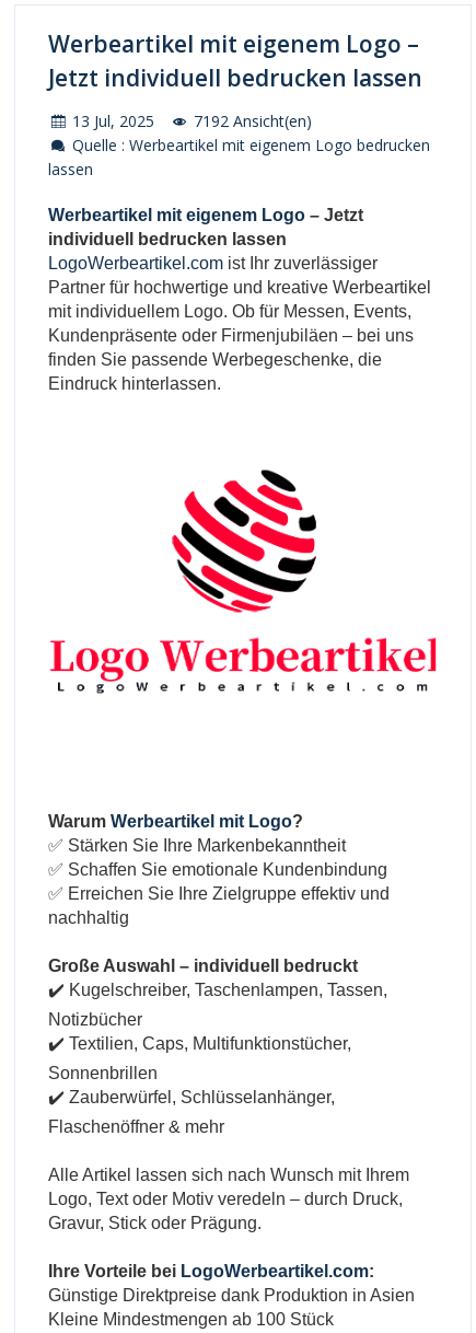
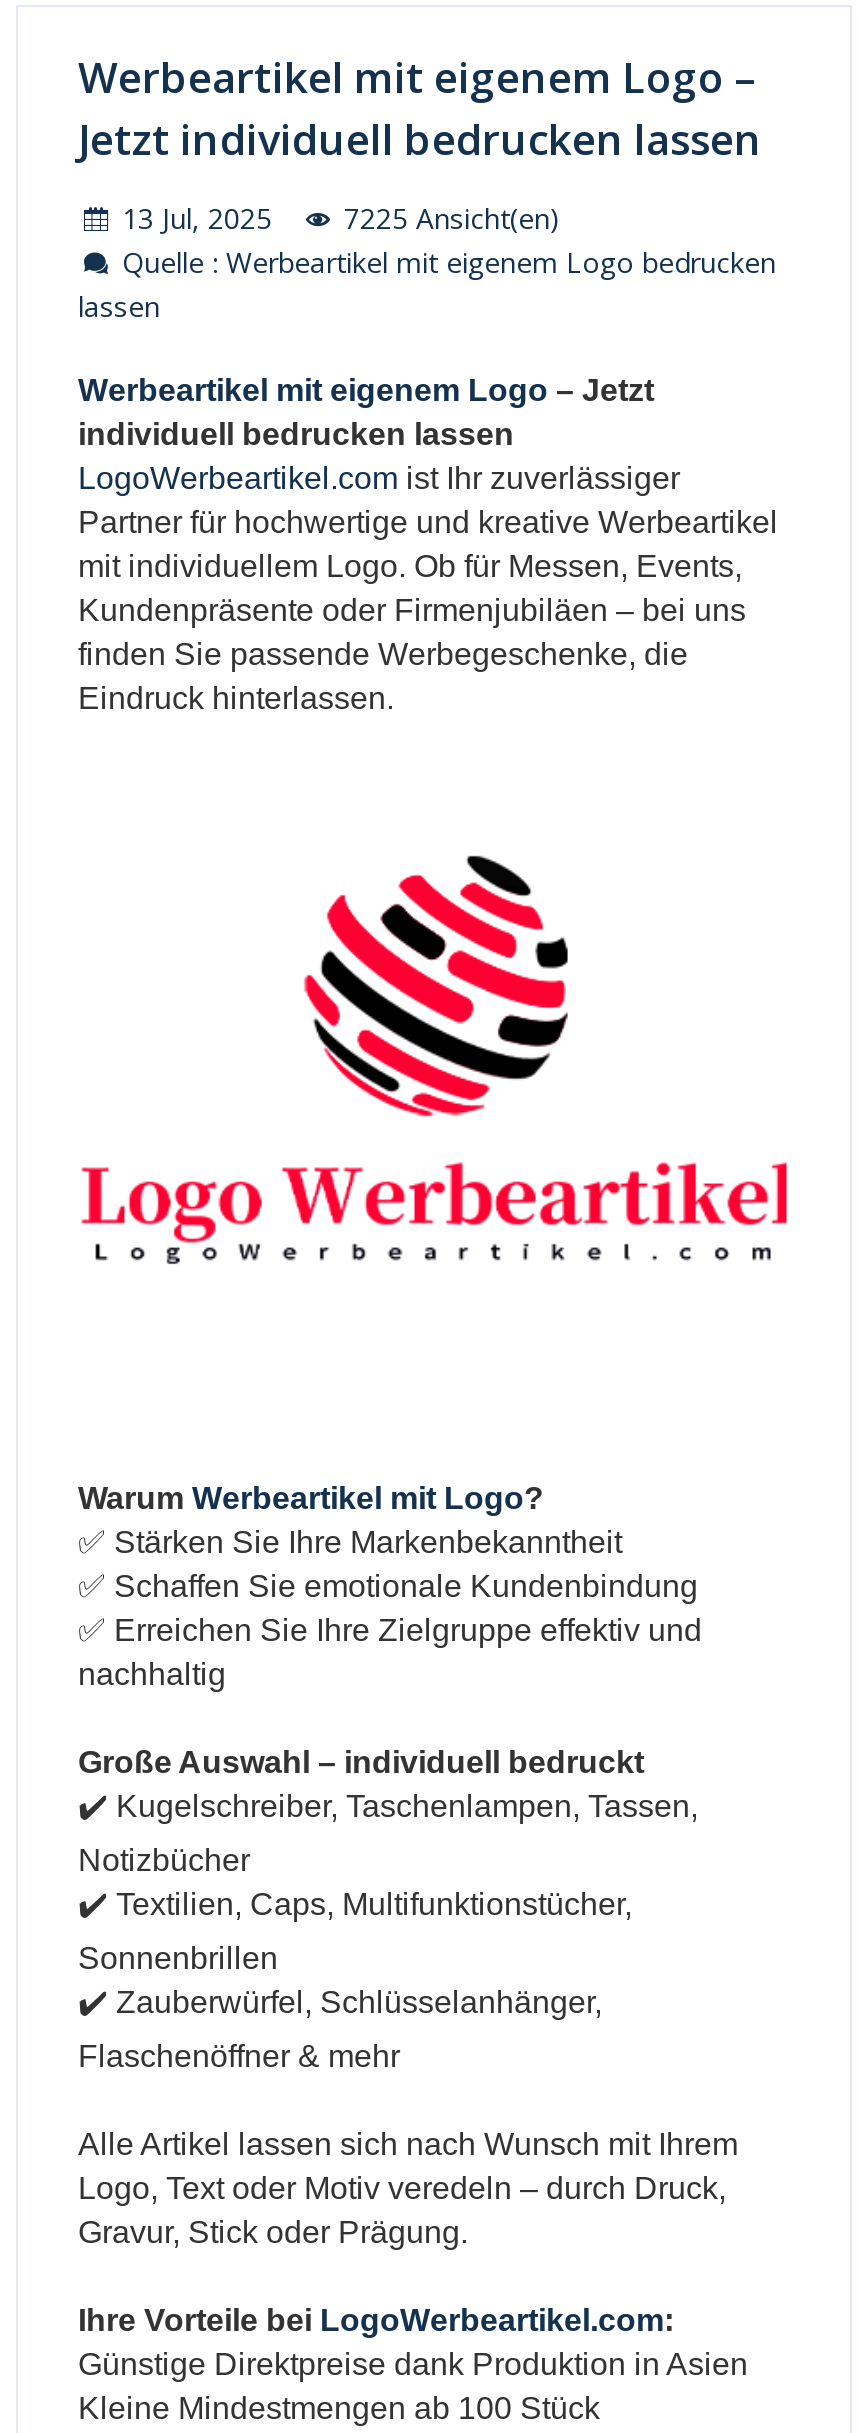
- 13 Jul, 2025 7192 Ansicht(en)
+ 13 Jul, 2025 7225 Ansicht(en)
